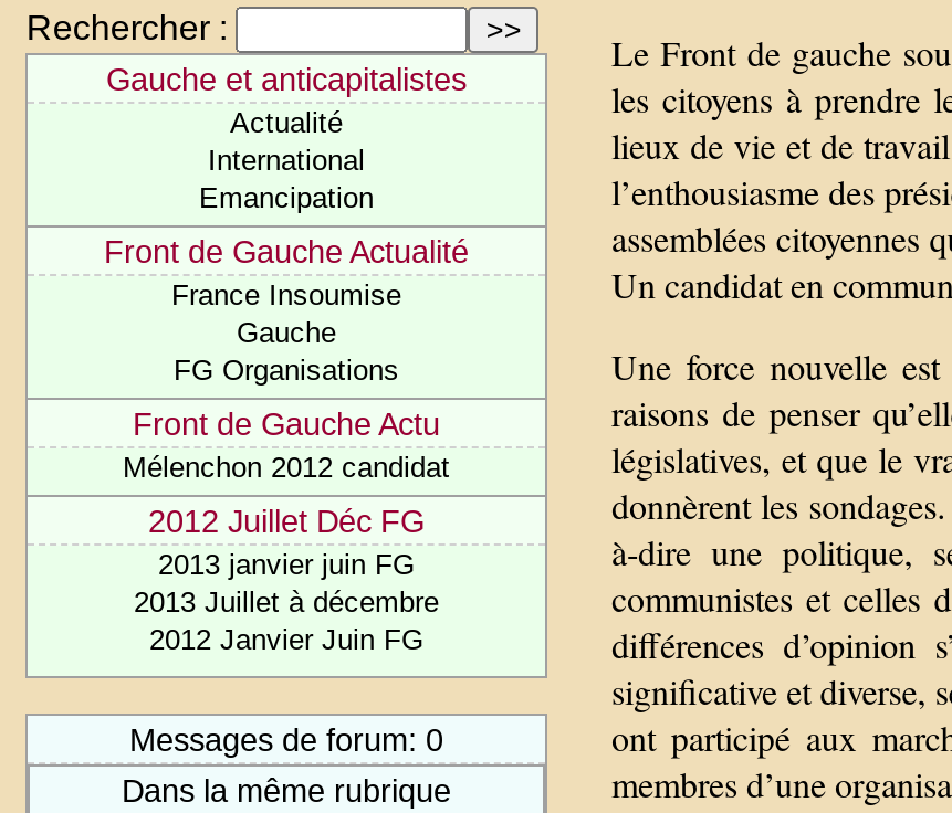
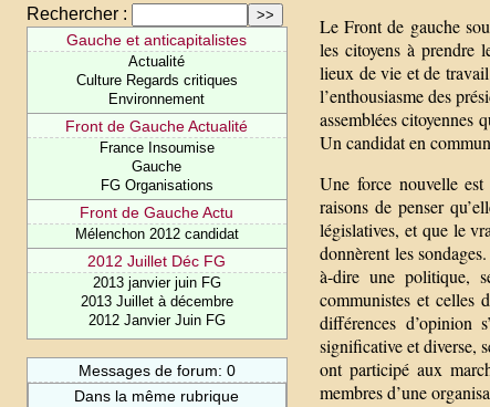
- International
- Emancipation
+ Culture Regards critiques
+ Environnement
